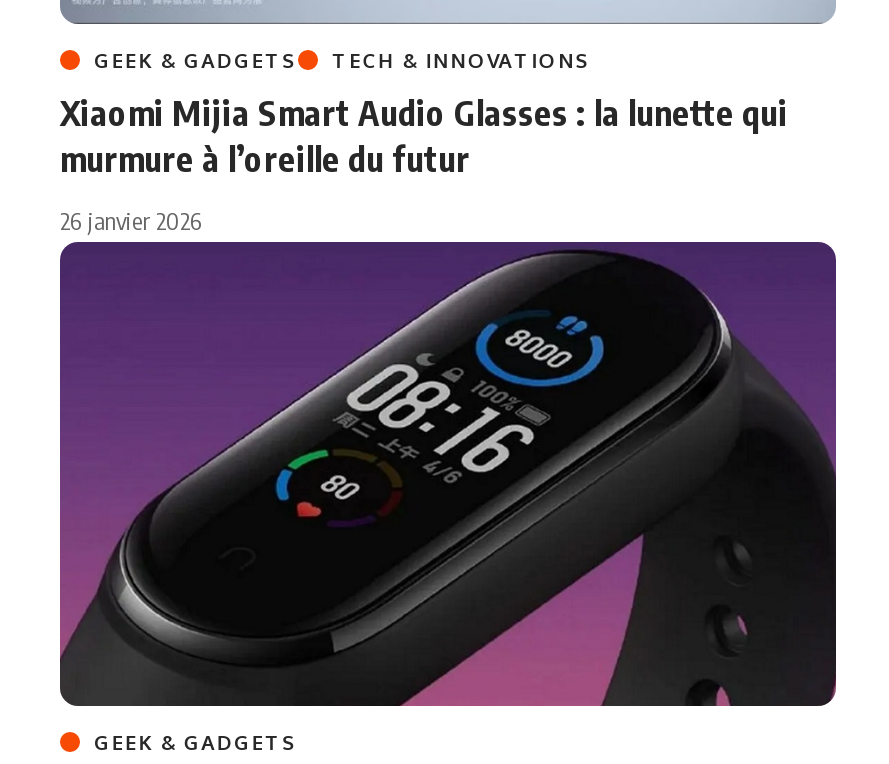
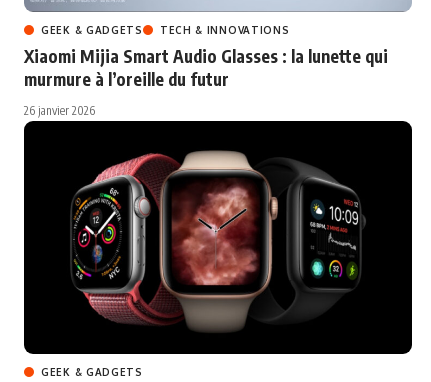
- [image]
+ [image]
